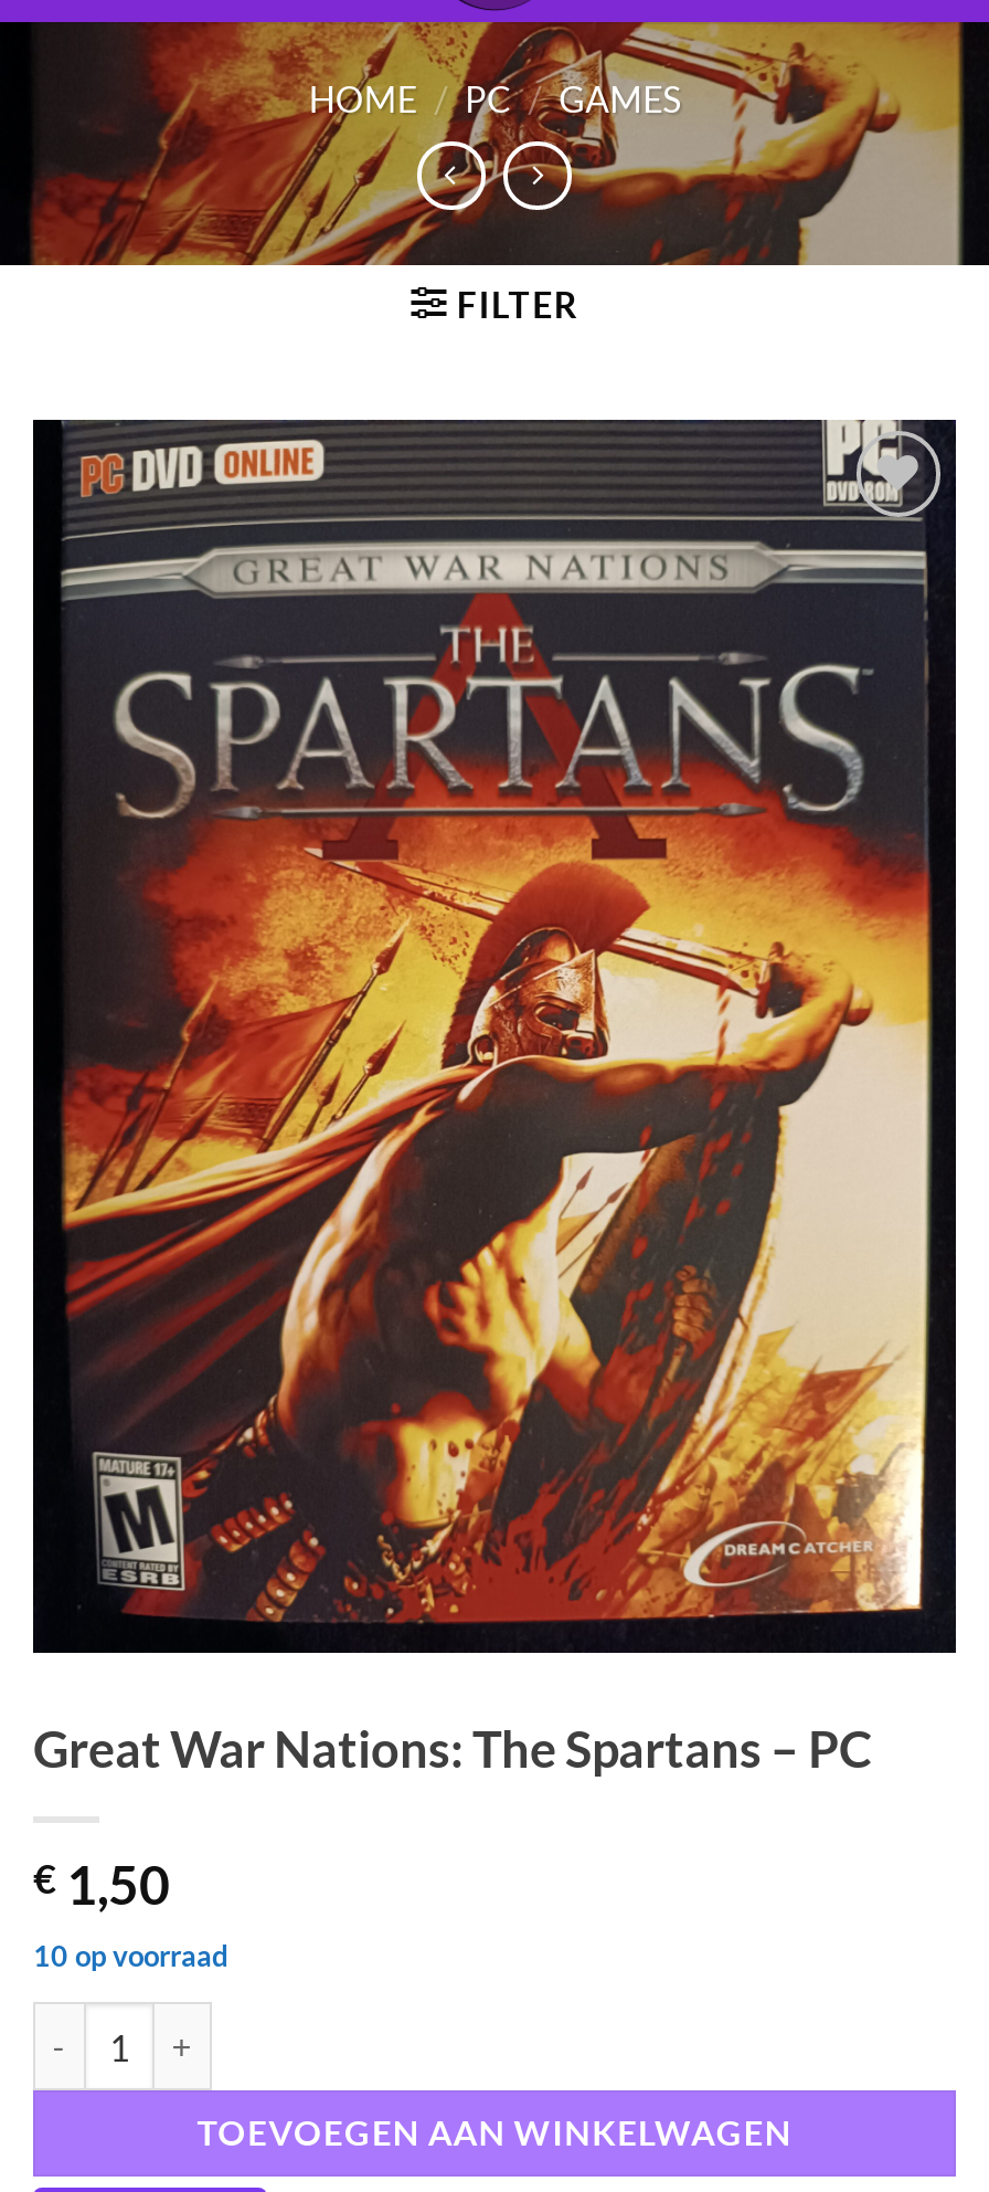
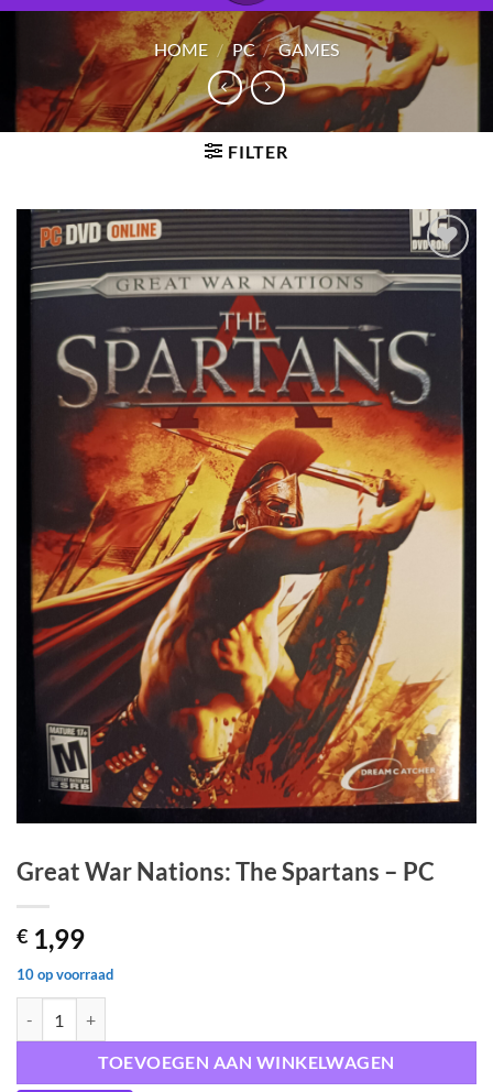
- €1,50
+ €1,99
